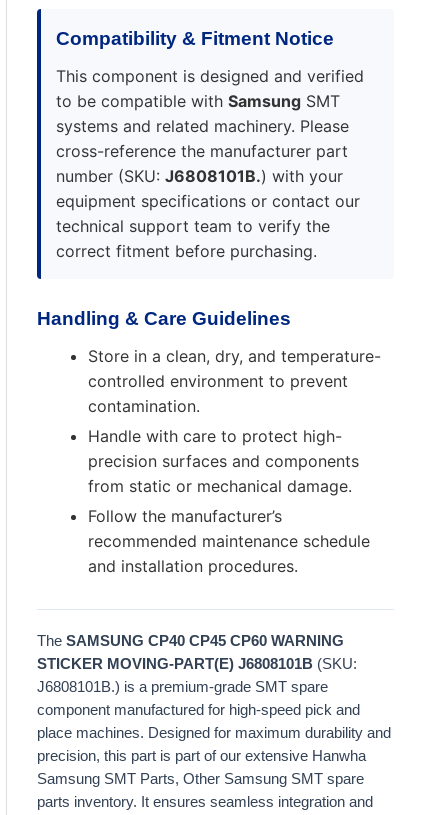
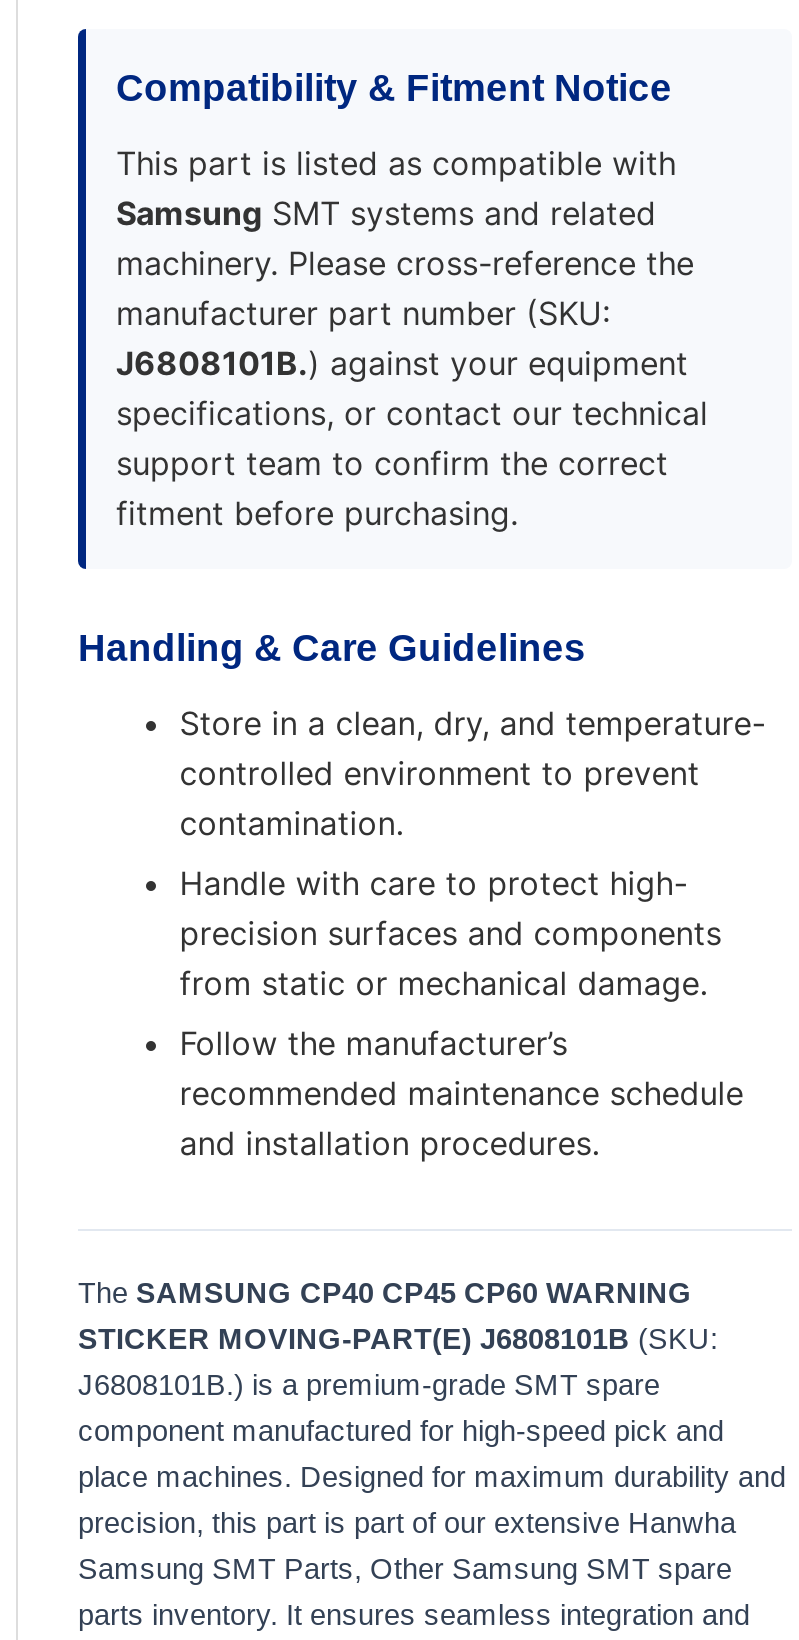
- This component is designed and verified
- to be compatible with Samsung SMT
- systems and related machinery. Please
- cross-reference the manufacturer part
- number (SKU: J6808101B.) with your
- equipment specifications or contact our
- technical support team to verify the
- correct fitment before purchasing.
+ This part is listed as compatible with
+ Samsung SMT systems and related
+ machinery. Please cross-reference the
+ manufacturer part number (SKU:
+ J6808101B.) against your equipment
+ specifications, or contact our technical
+ support team to confirm the correct
+ fitment before purchasing.
